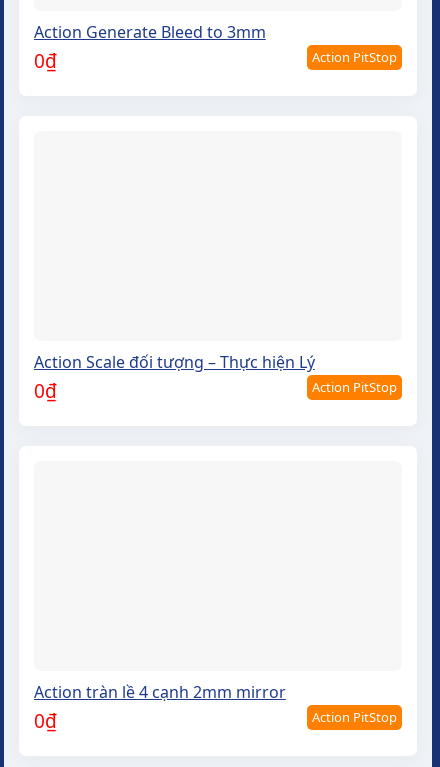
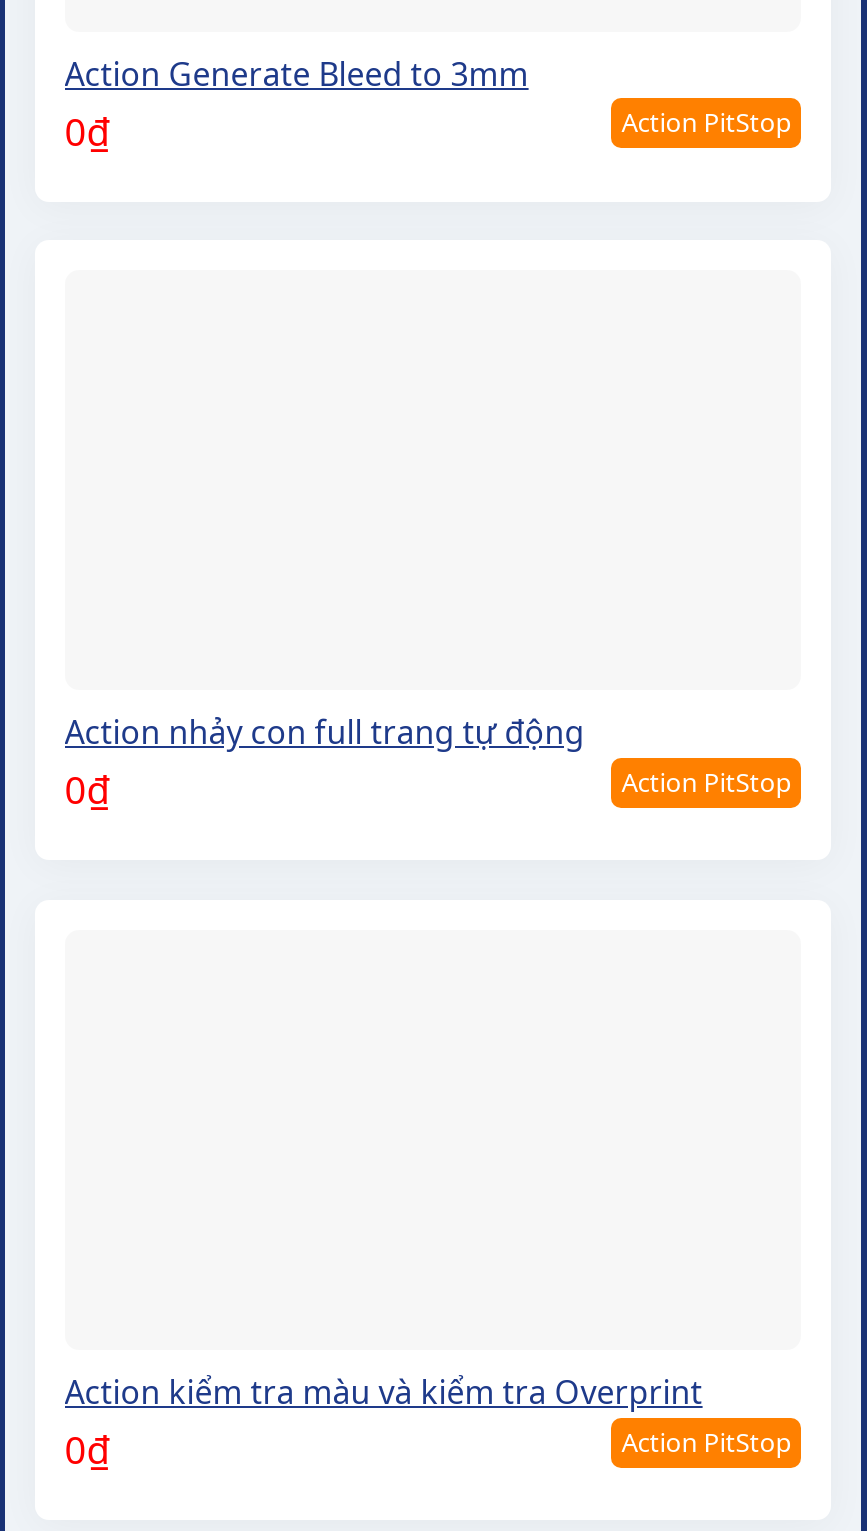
- Action Scale đối tượng – Thực hiện Lý
+ Action nhảy con full trang tự động

- Action tràn lề 4 cạnh 2mm mirror
+ Action kiểm tra màu và kiểm tra Overprint
